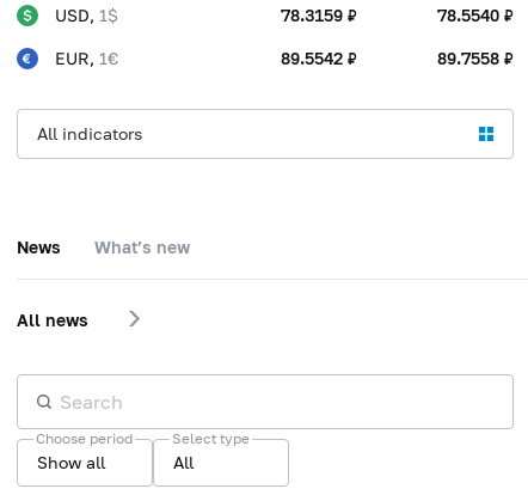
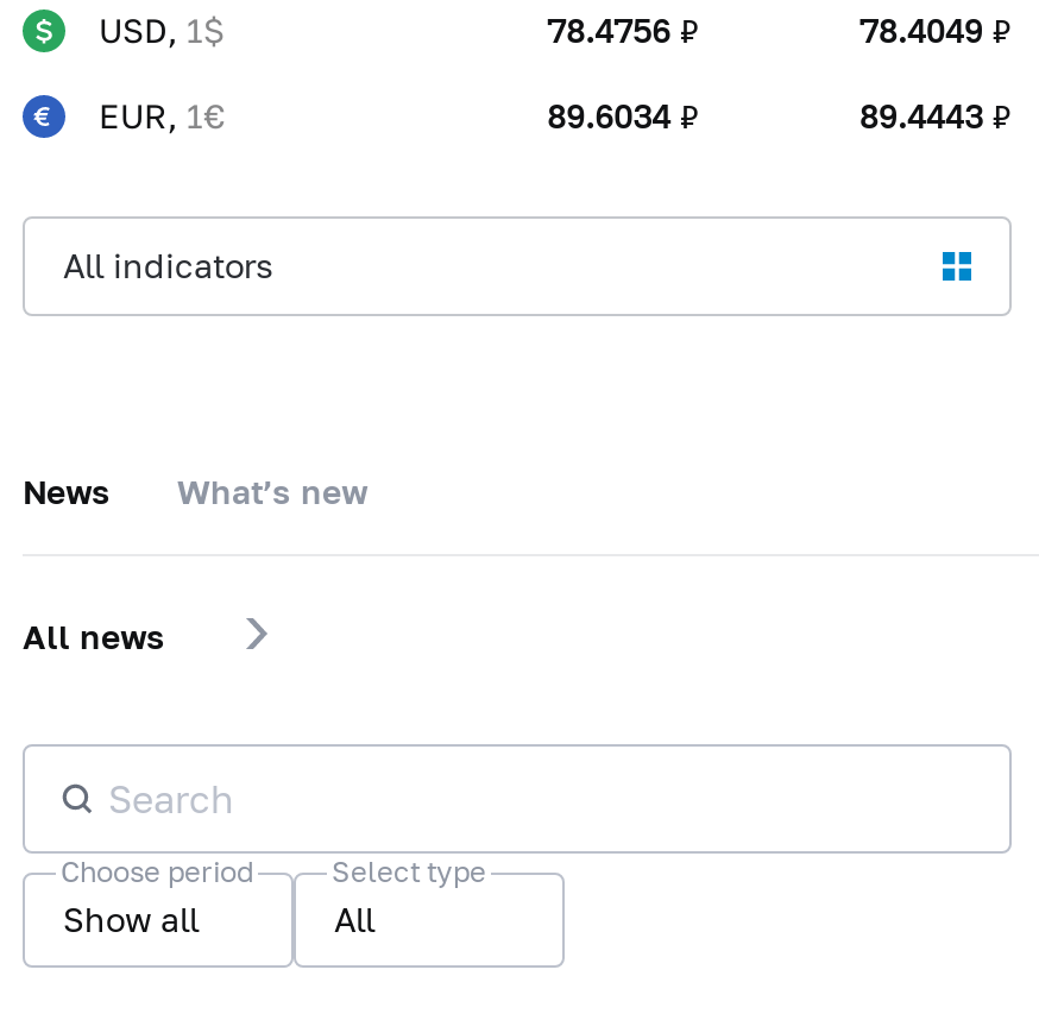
- 78.3159 ₽
+ 78.4756 ₽

- 78.5540 ₽
+ 78.4049 ₽

- 89.5542 ₽
+ 89.6034 ₽

- 89.7558 ₽
+ 89.4443 ₽
